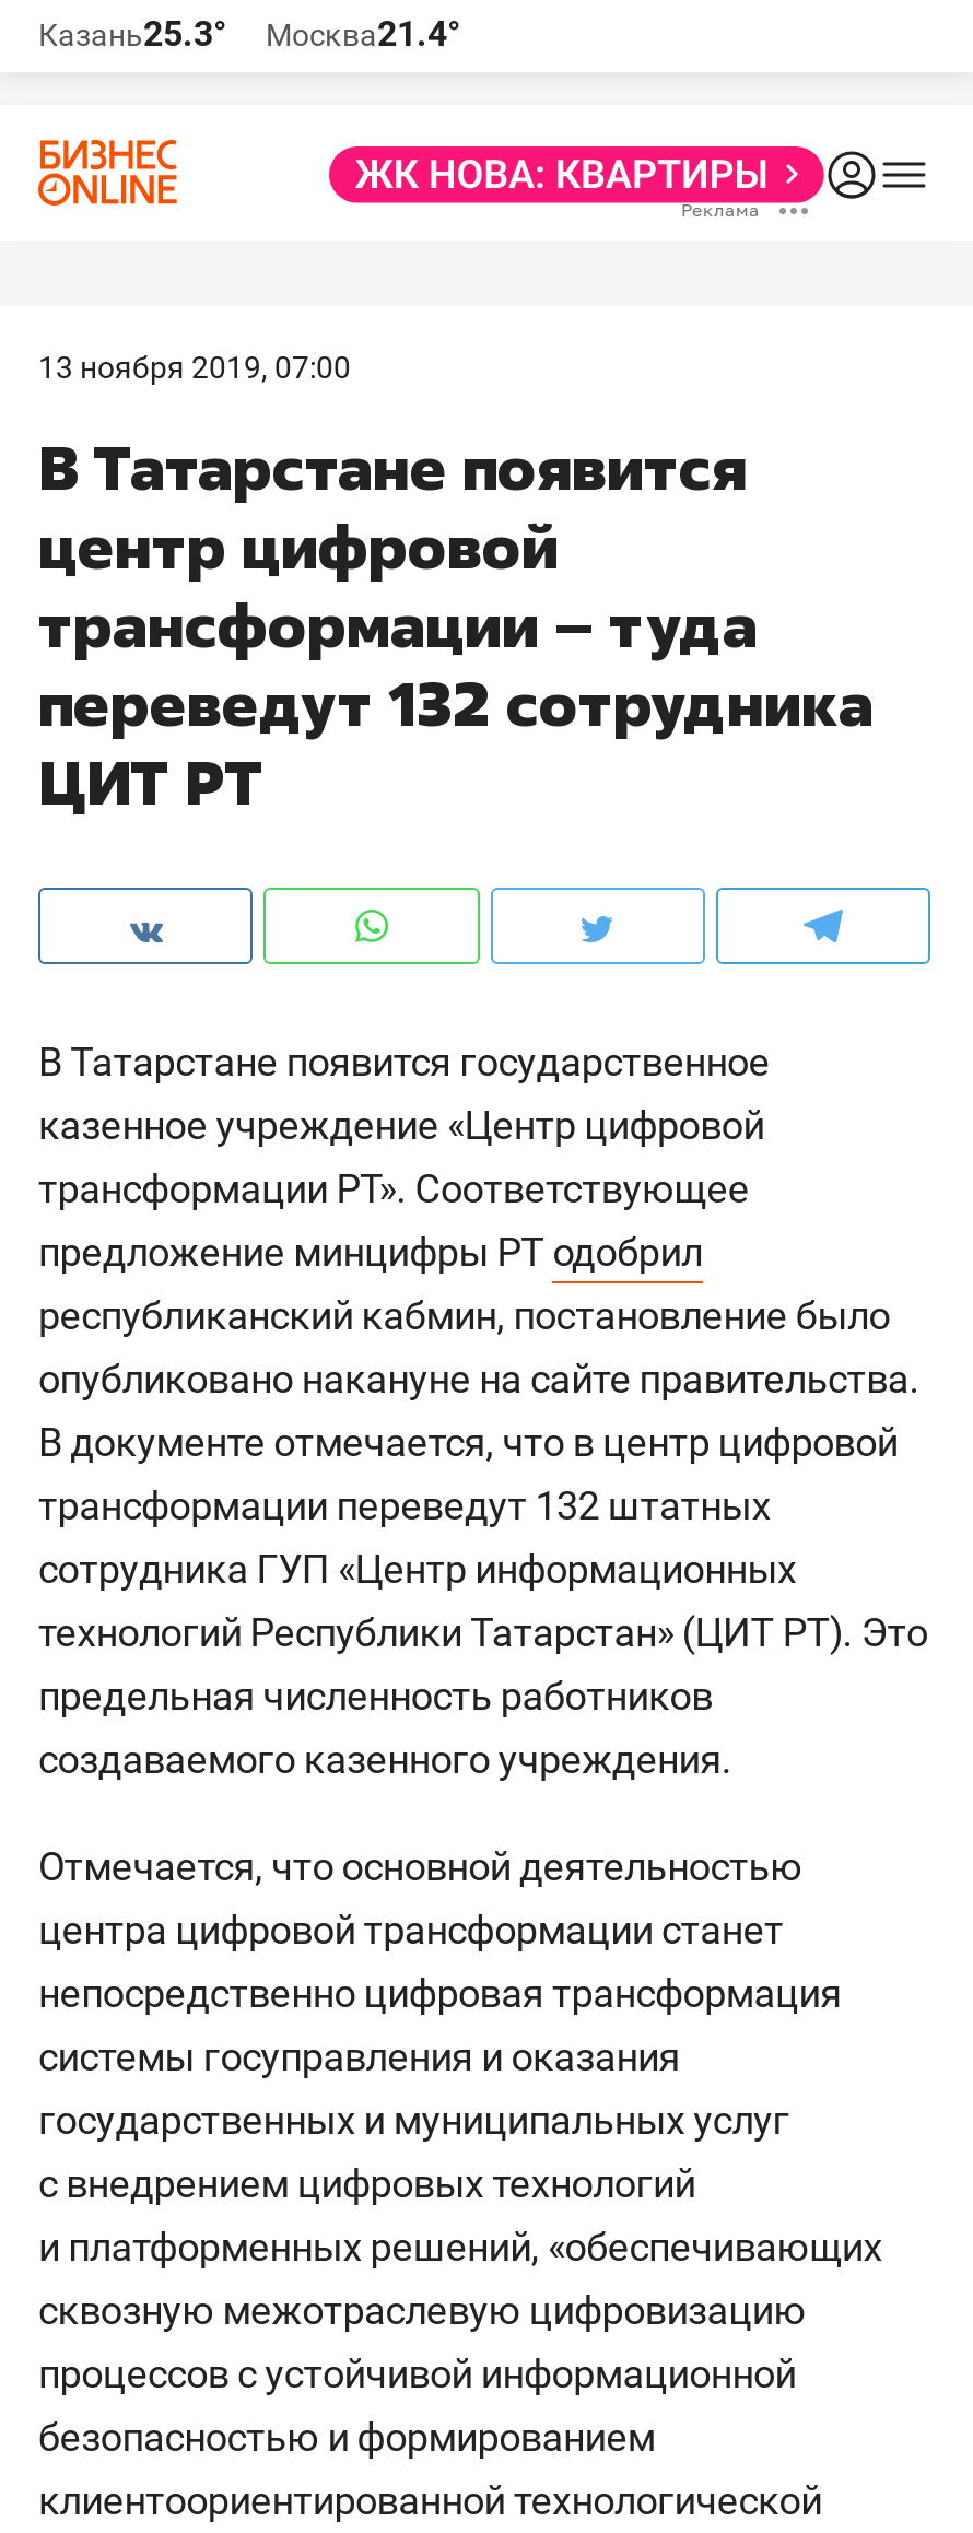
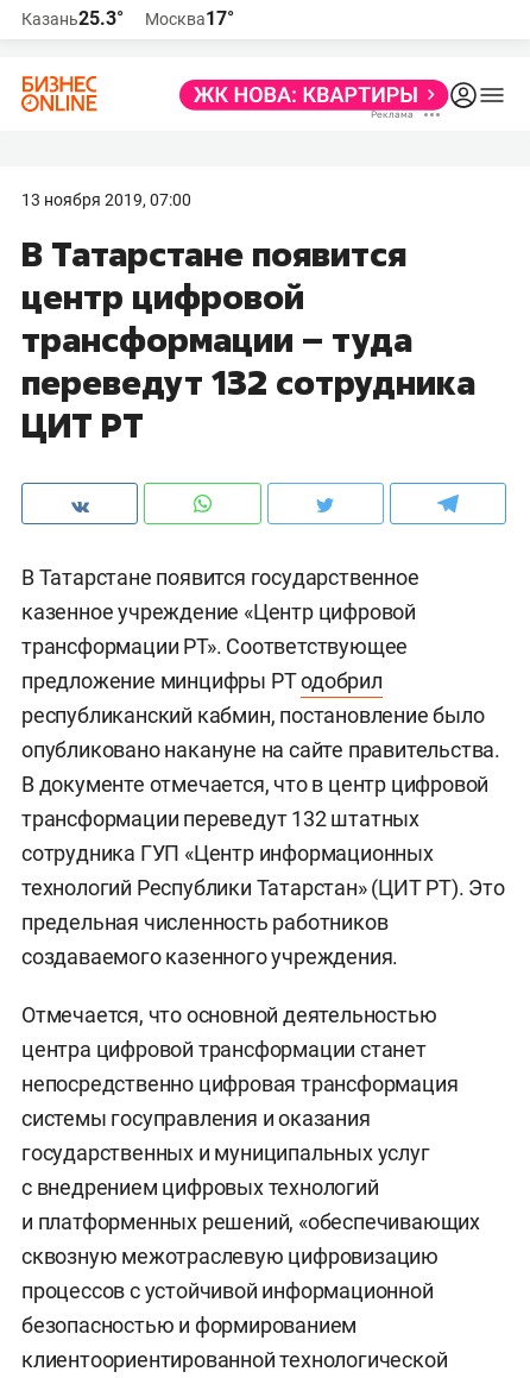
- Казань25.3° Москва21.4°
+ Казань25.3° Москва17°
